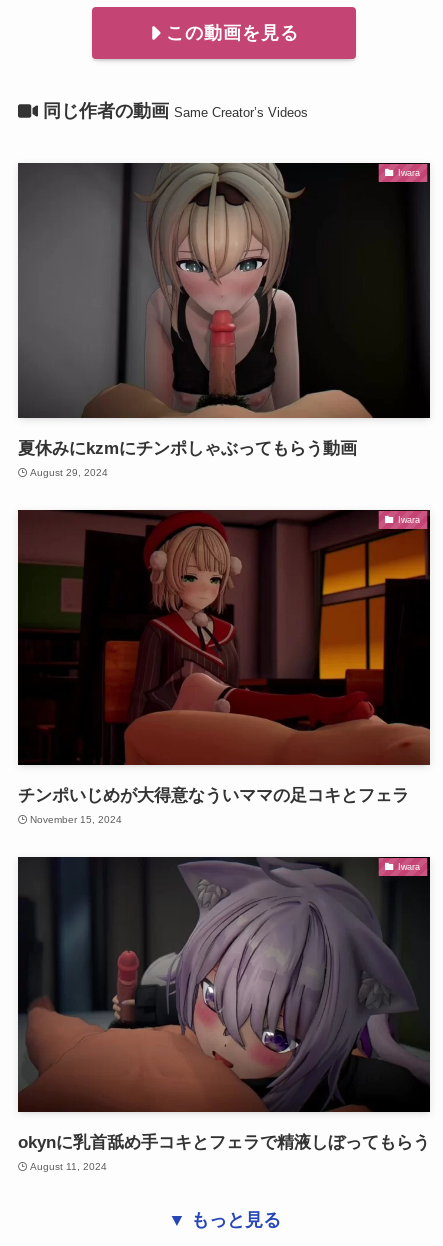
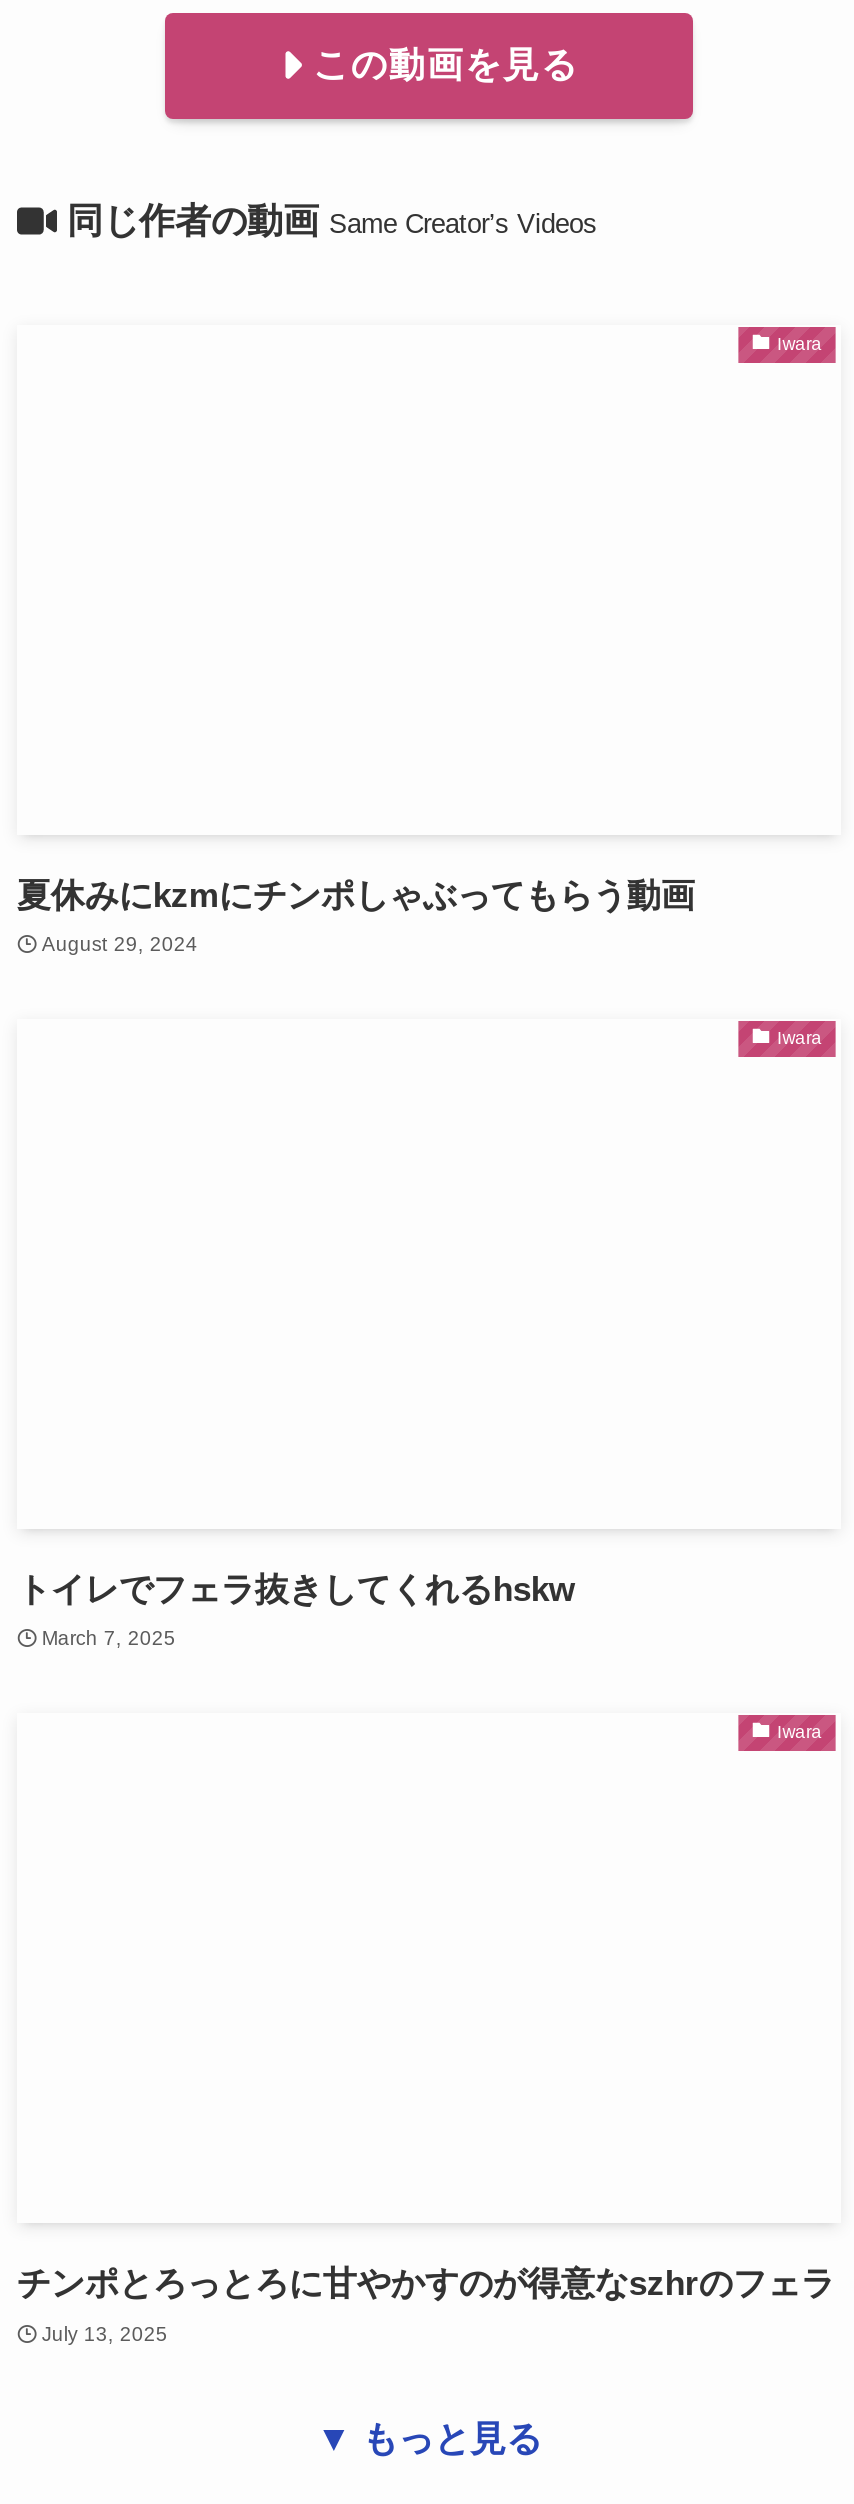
- [image]

- [image]

- チンポいじめが大得意なういママの足コキとフェラ
+ トイレでフェラ抜きしてくれるhskw

- November 15, 2024
+ March 7, 2025

- [image]

- okynに乳首舐め手コキとフェラで精液しぼってもらう
+ チンポとろっとろに甘やかすのが得意なszhrのフェラ

- August 11, 2024
+ July 13, 2025
